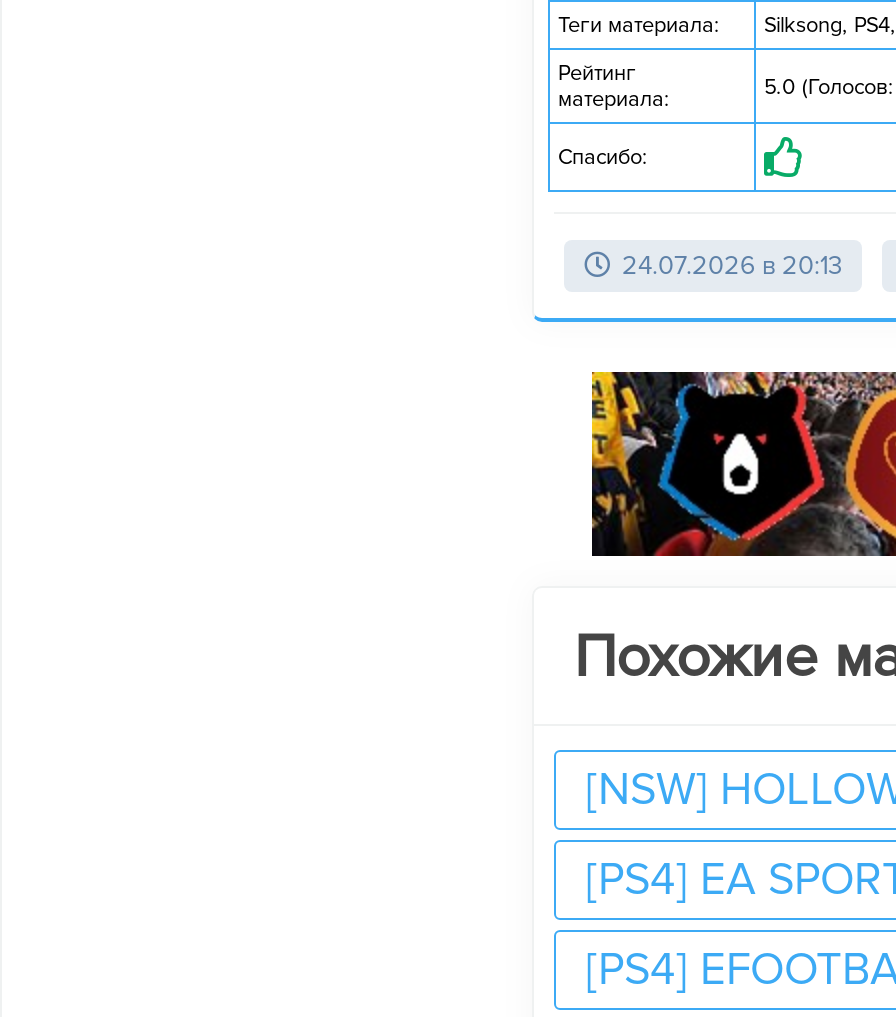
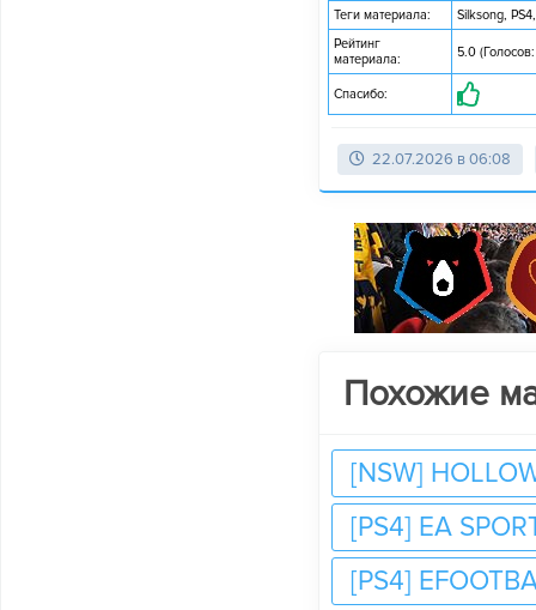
- 24.07.2026 в 20:13
+ 22.07.2026 в 06:08
